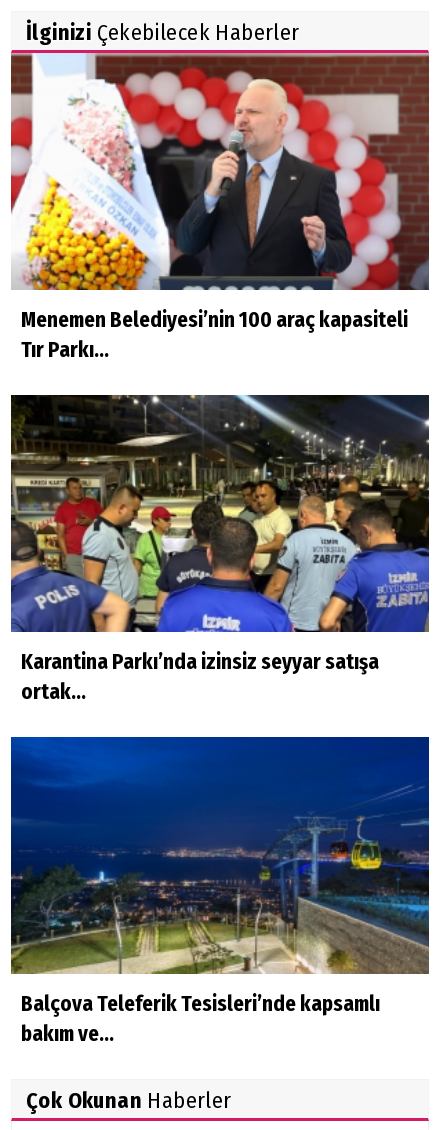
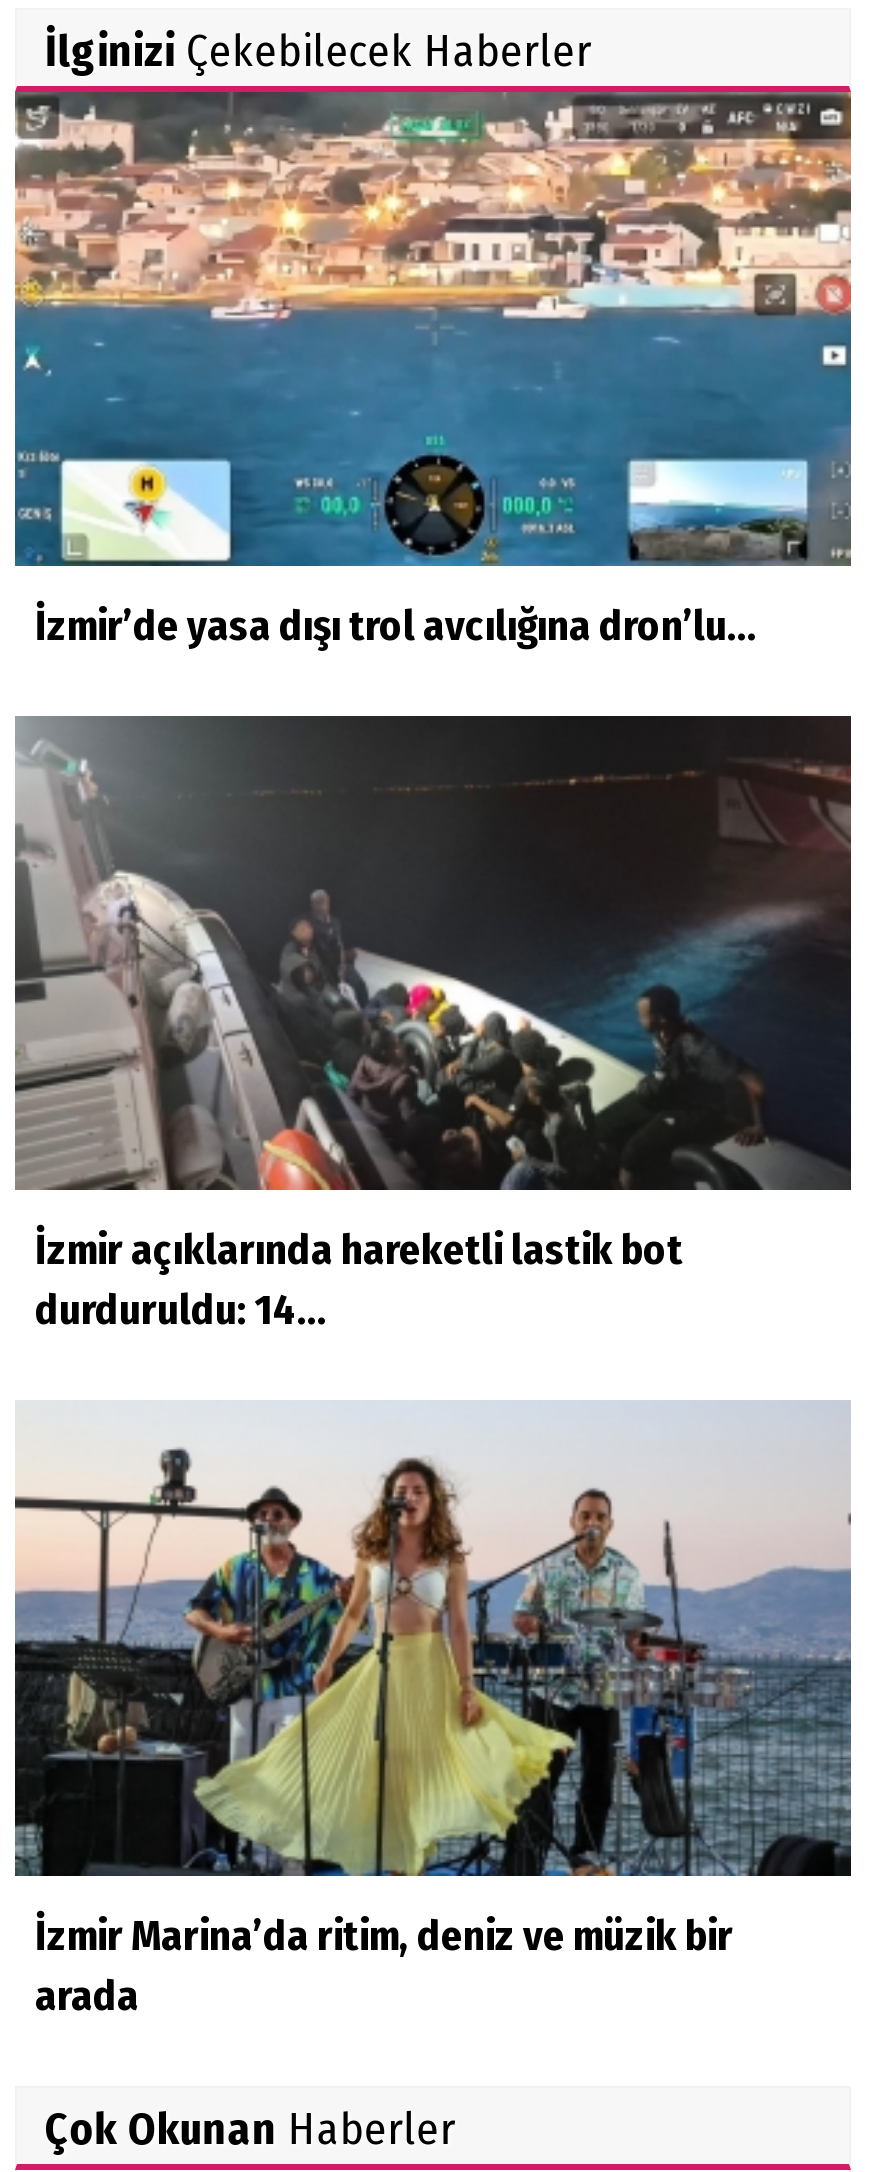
- [image]
- Menemen Belediyesi’nin 100 araç kapasiteli
- Tır Parkı...
+ [image]
+ İzmir’de yasa dışı trol avcılığına dron’lu...

- [image]
- Karantina Parkı’nda izinsiz seyyar satışa
- ortak...
+ [image]
+ İzmir açıklarında hareketli lastik bot
+ durduruldu: 14...

- [image]
- Balçova Teleferik Tesisleri’nde kapsamlı
- bakım ve...
+ [image]
+ İzmir Marina’da ritim, deniz ve müzik bir
+ arada
